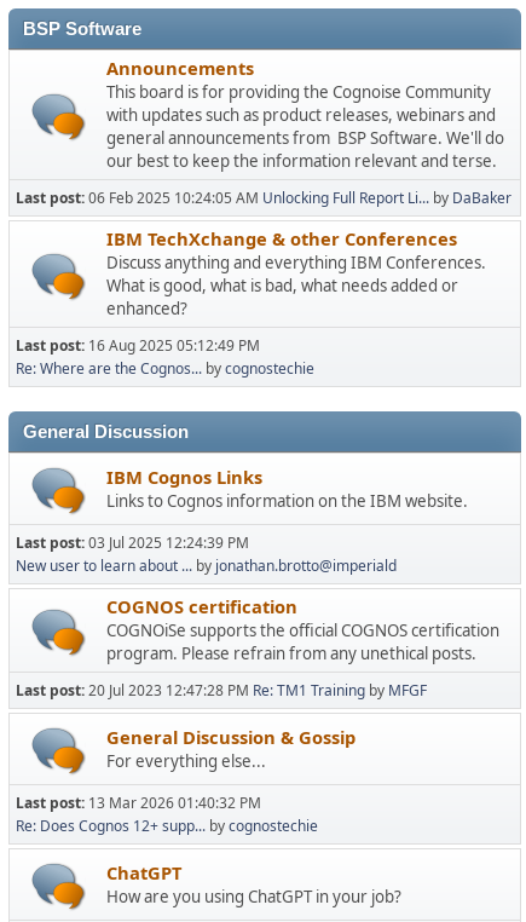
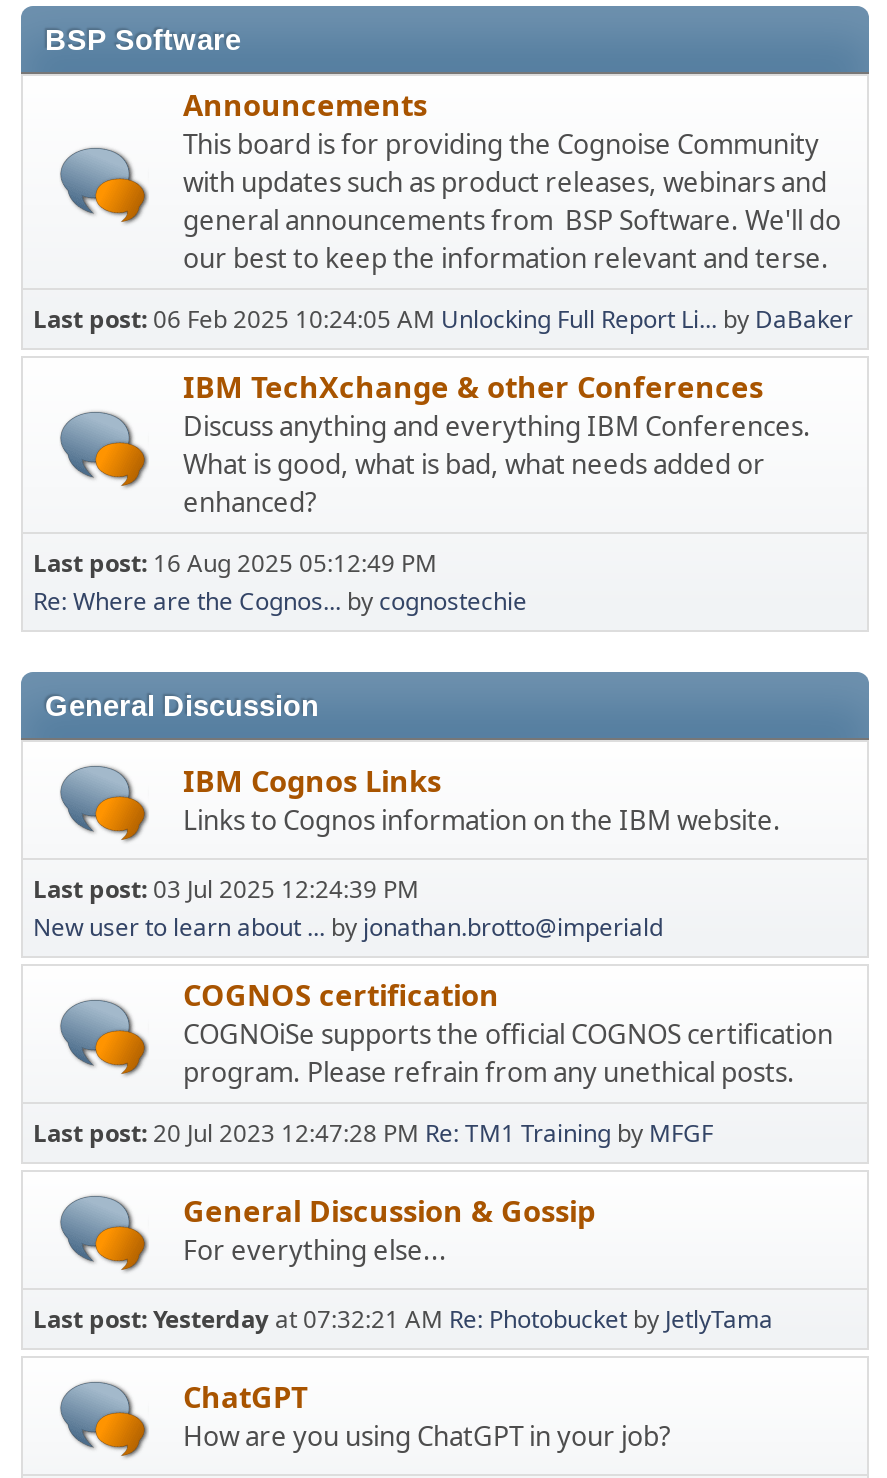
- Last post: 13 Mar 2026 01:40:32 PM
- Re: Does Cognos 12+ supp... by cognostechie
+ Last post: Yesterday at 07:32:21 AM Re: Photobucket by JetlyTama
